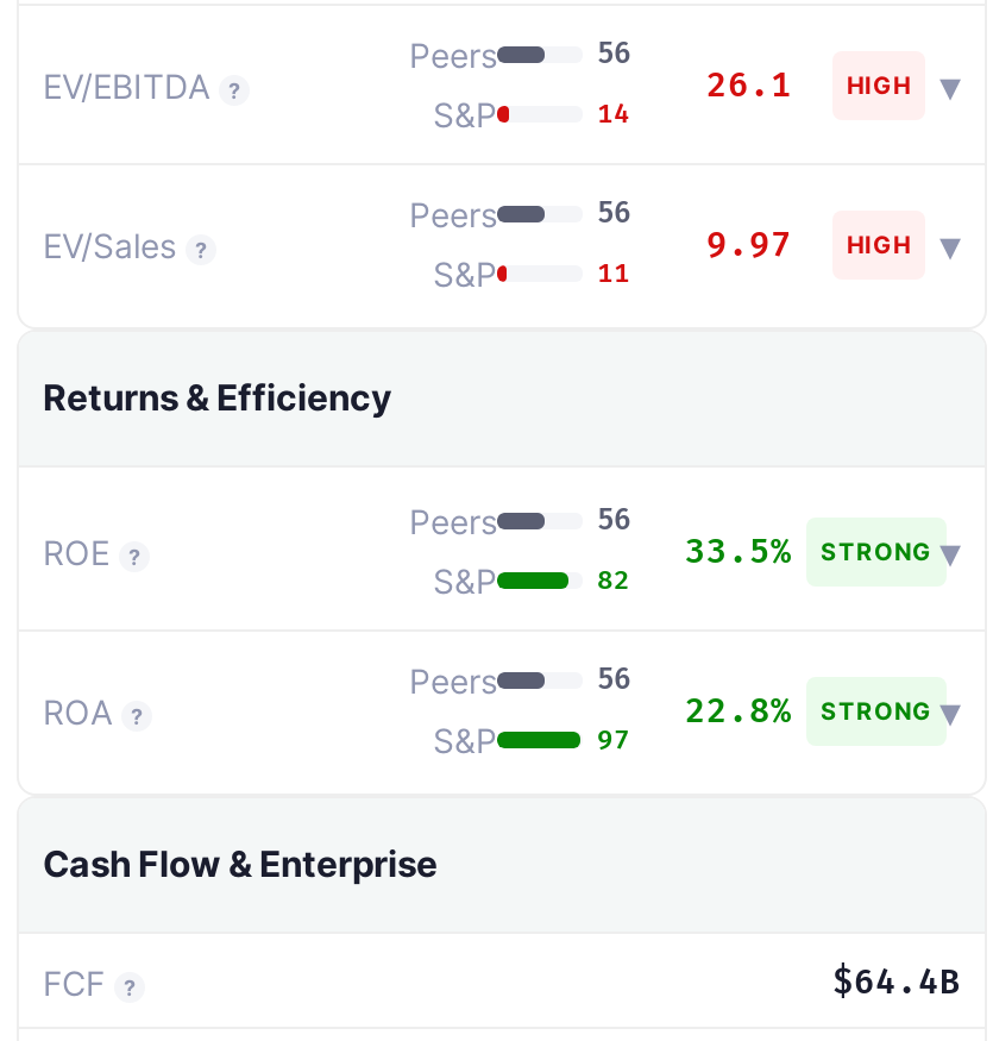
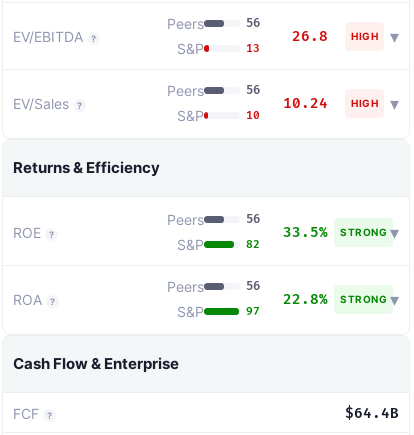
- 26.1
+ 26.8

- 14
+ 13

- 9.97
+ 10.24

- 11
+ 10
